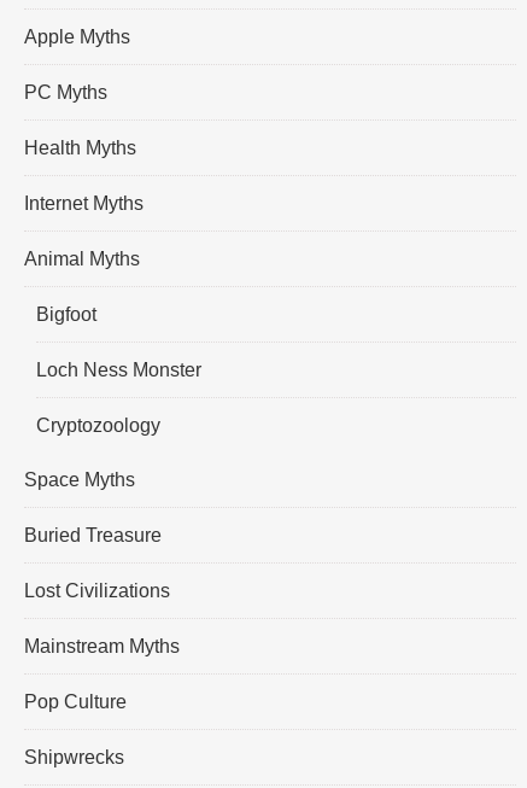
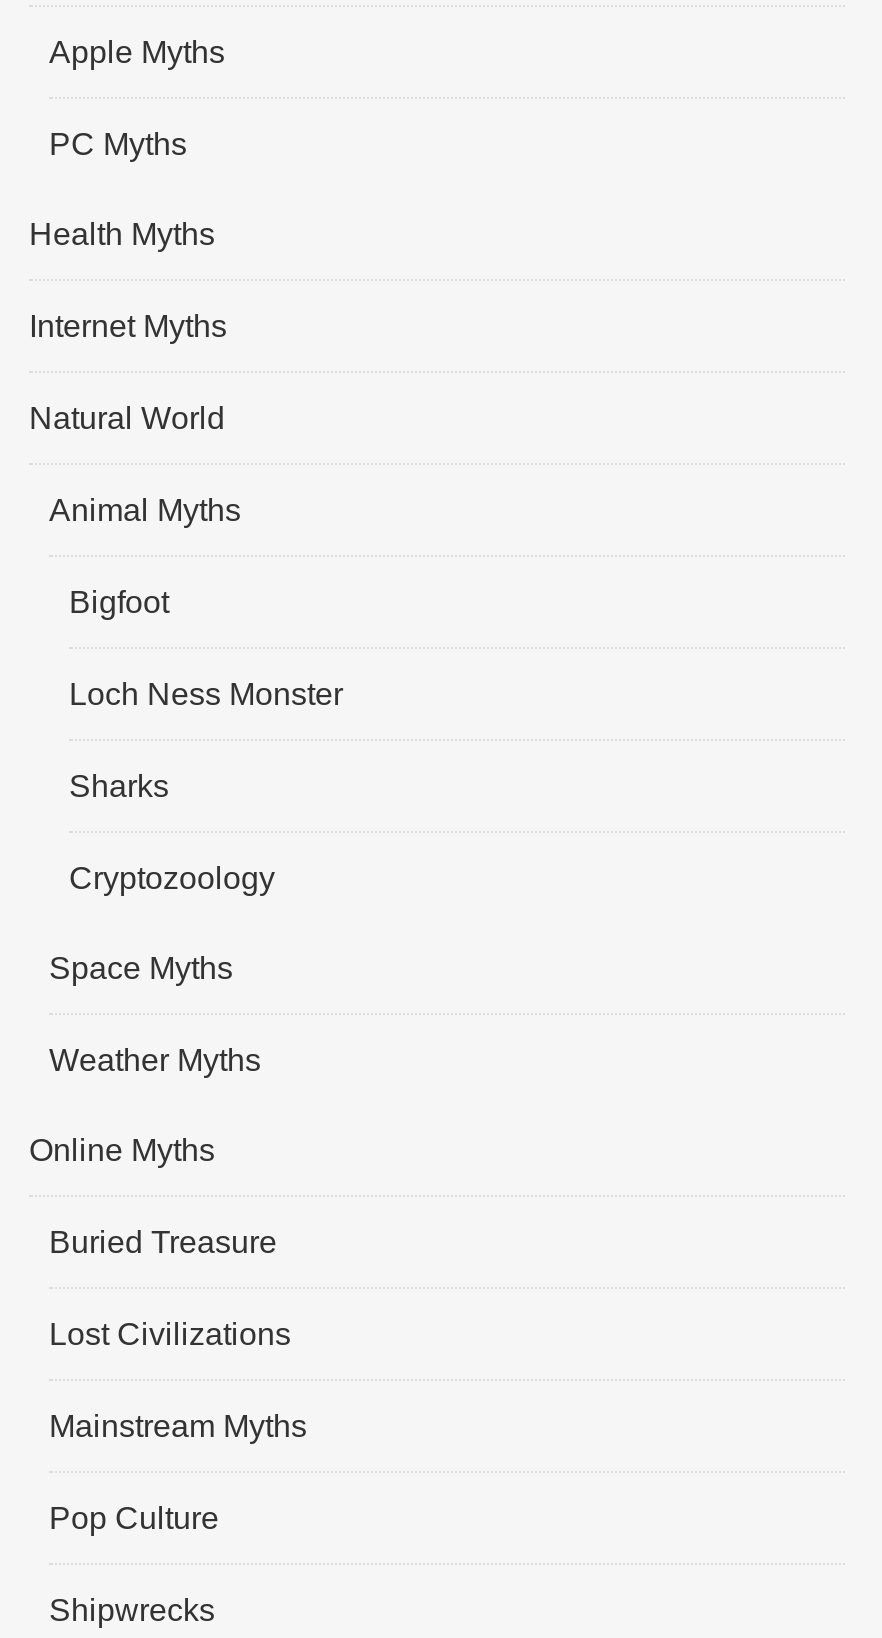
+ Natural World

+ Sharks

+ Weather Myths
+ Online Myths
